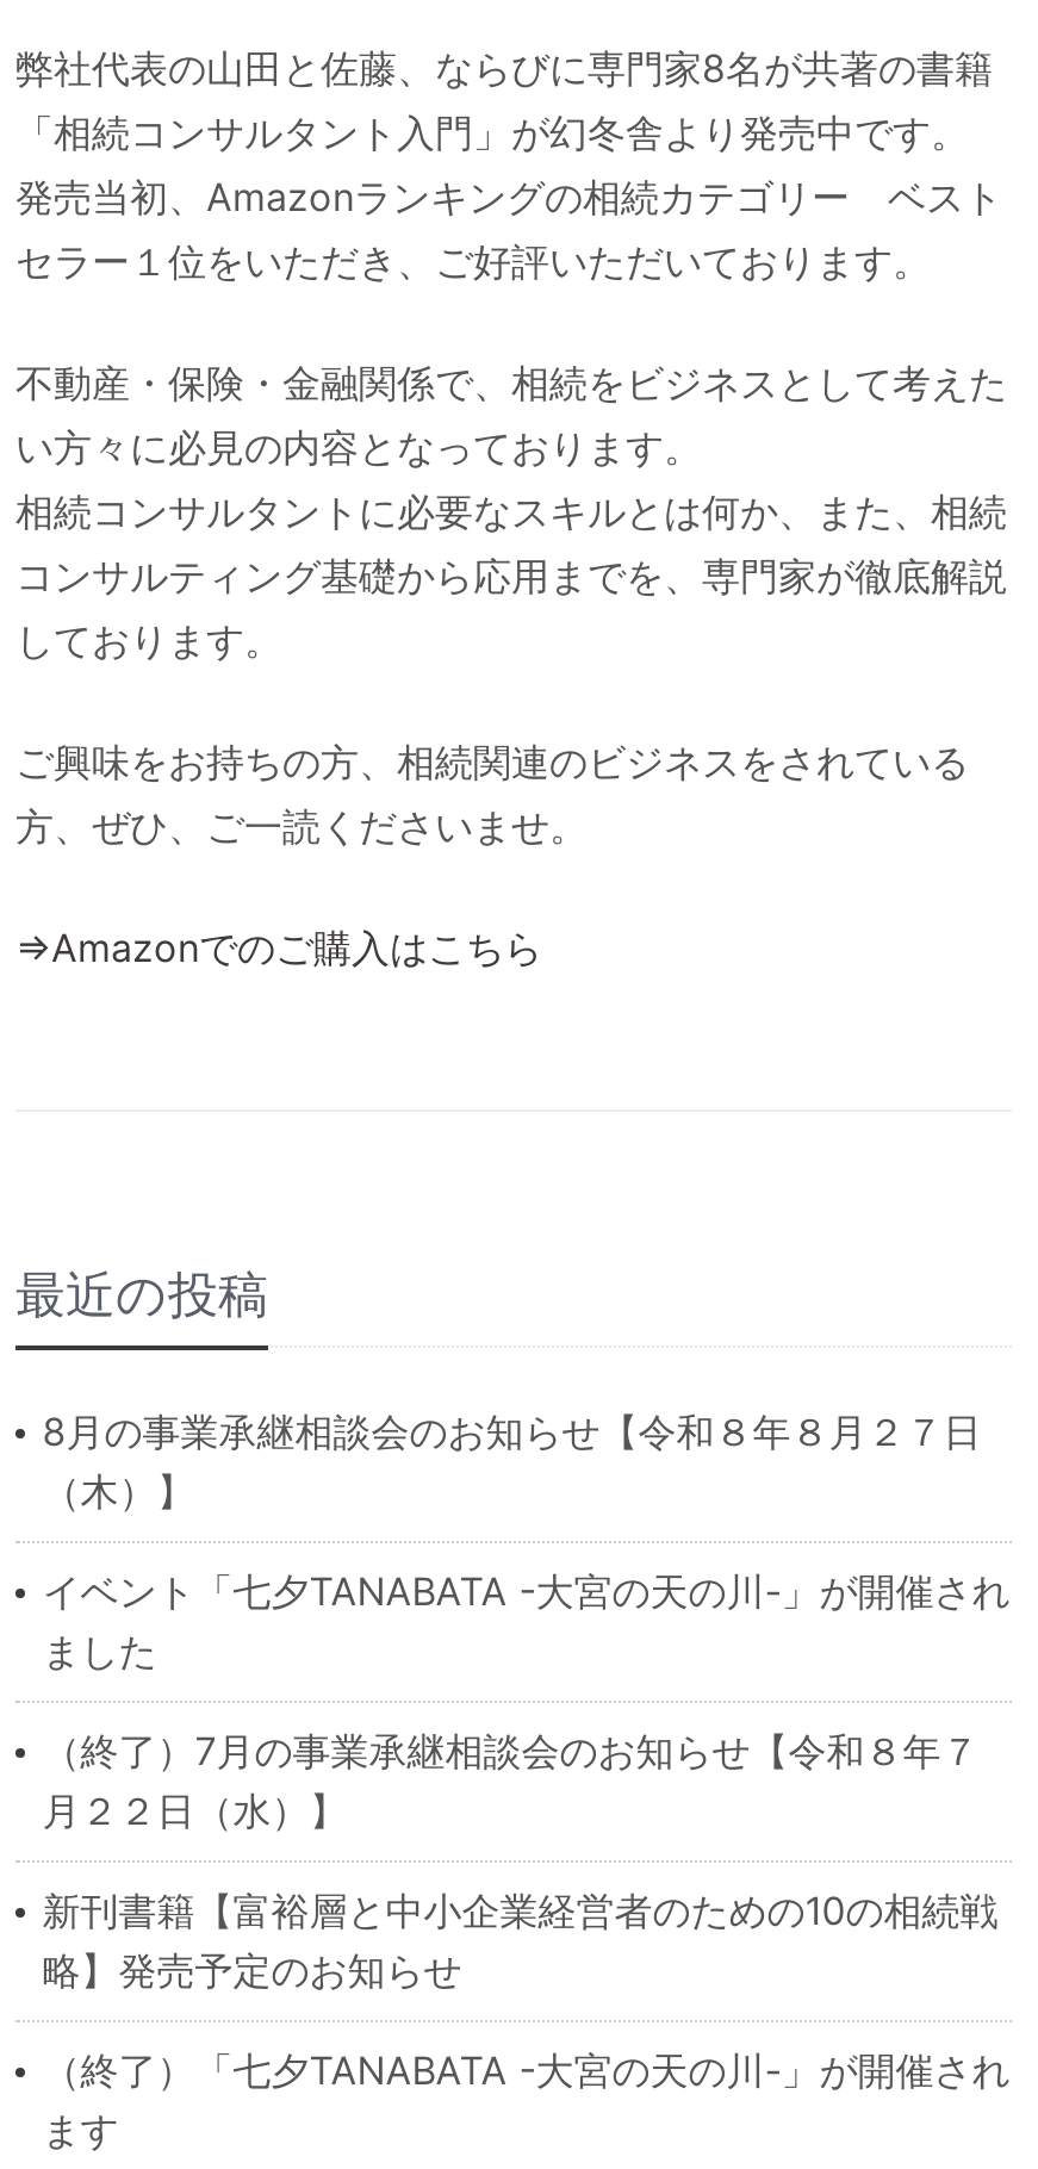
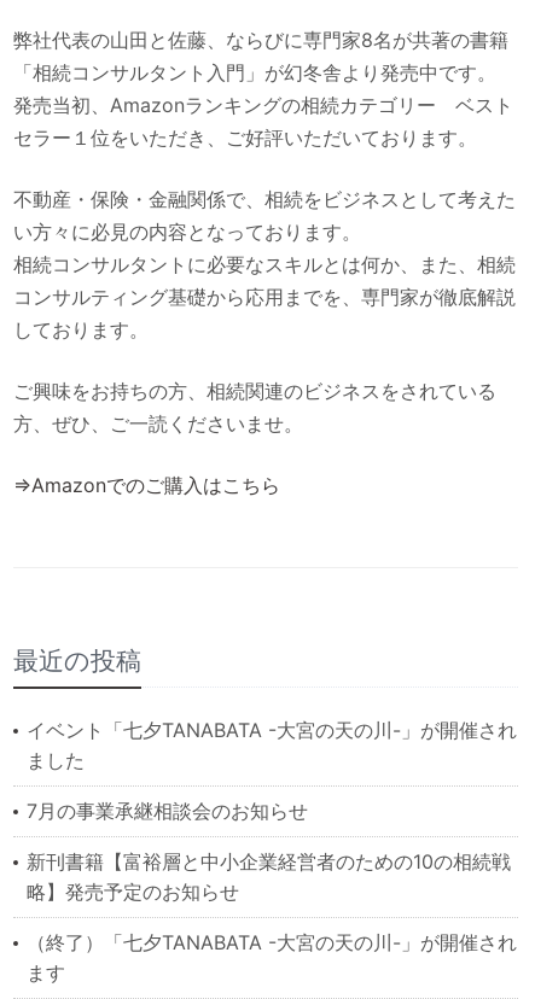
- 8月の事業承継相談会のお知らせ【令和８年８月２７日
- （木）】

- （終了）7月の事業承継相談会のお知らせ【令和８年７
- 月２２日（水）】
+ 7月の事業承継相談会のお知らせ
